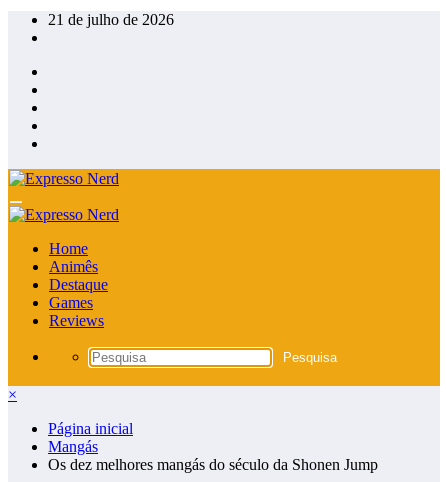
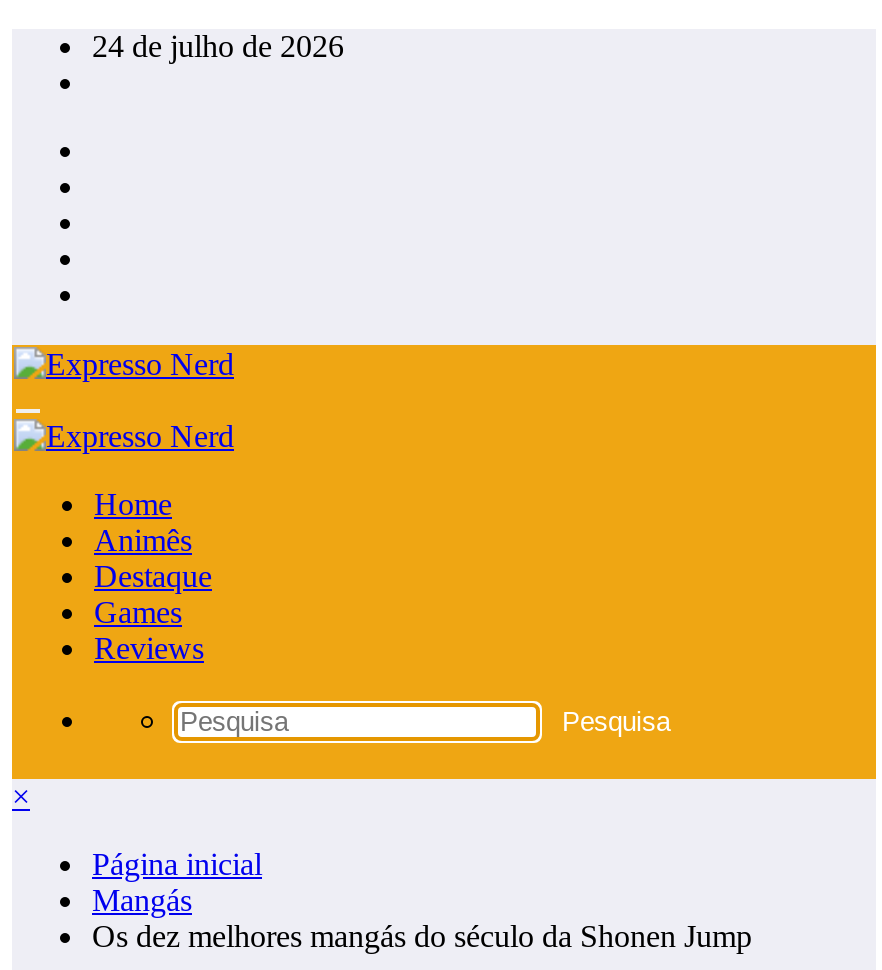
- 21 de julho de 2026
+ 24 de julho de 2026
